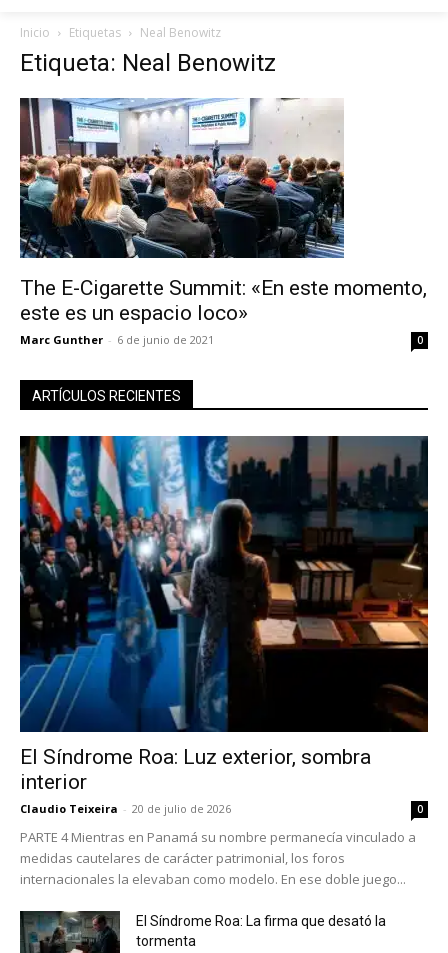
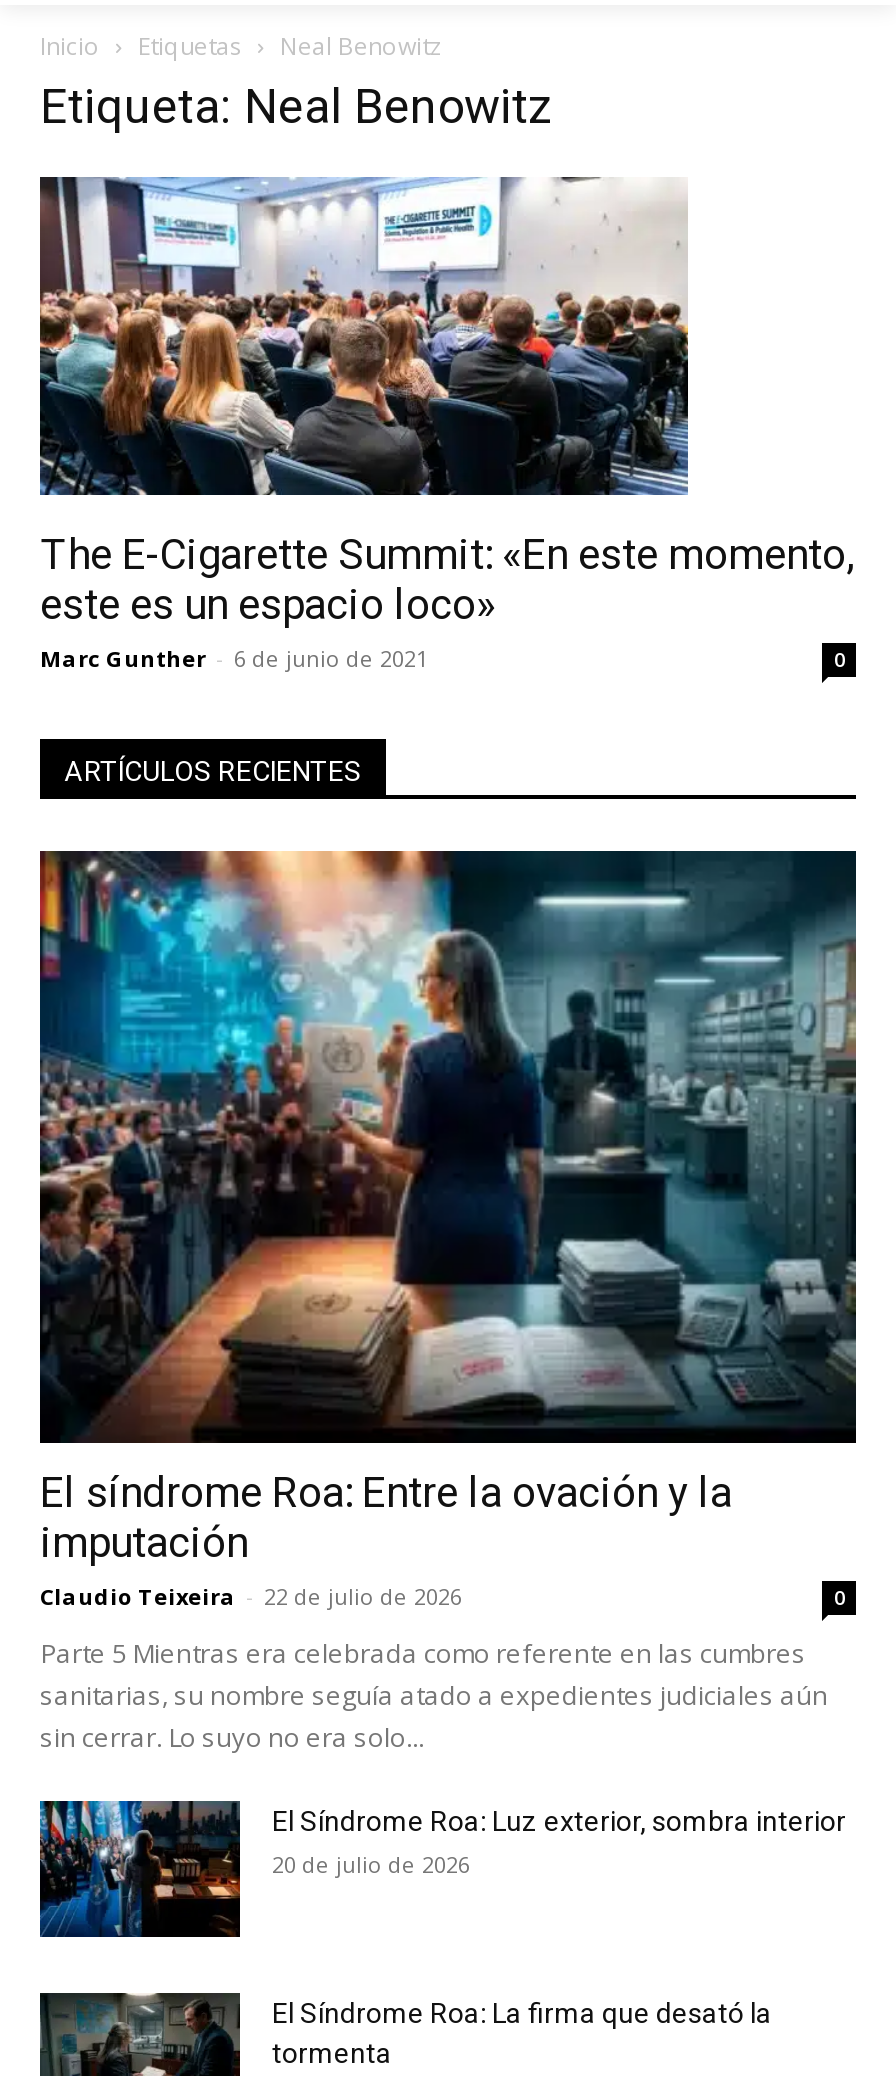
- [image]
- El Síndrome Roa: Luz exterior, sombra
- interior
- Claudio Teixeira - 20 de julio de 2026
+ [image]
+ El síndrome Roa: Entre la ovación y la
+ imputación
+ Claudio Teixeira - 22 de julio de 2026

- PARTE 4 Mientras en Panamá su nombre permanecía vinculado a
- medidas cautelares de carácter patrimonial, los foros
- internacionales la elevaban como modelo. En ese doble juego...
+ Parte 5 Mientras era celebrada como referente en las cumbres
+ sanitarias, su nombre seguía atado a expedientes judiciales aún
+ sin cerrar. Lo suyo no era solo...
+ El Síndrome Roa: Luz exterior, sombra interior
+ 20 de julio de 2026
